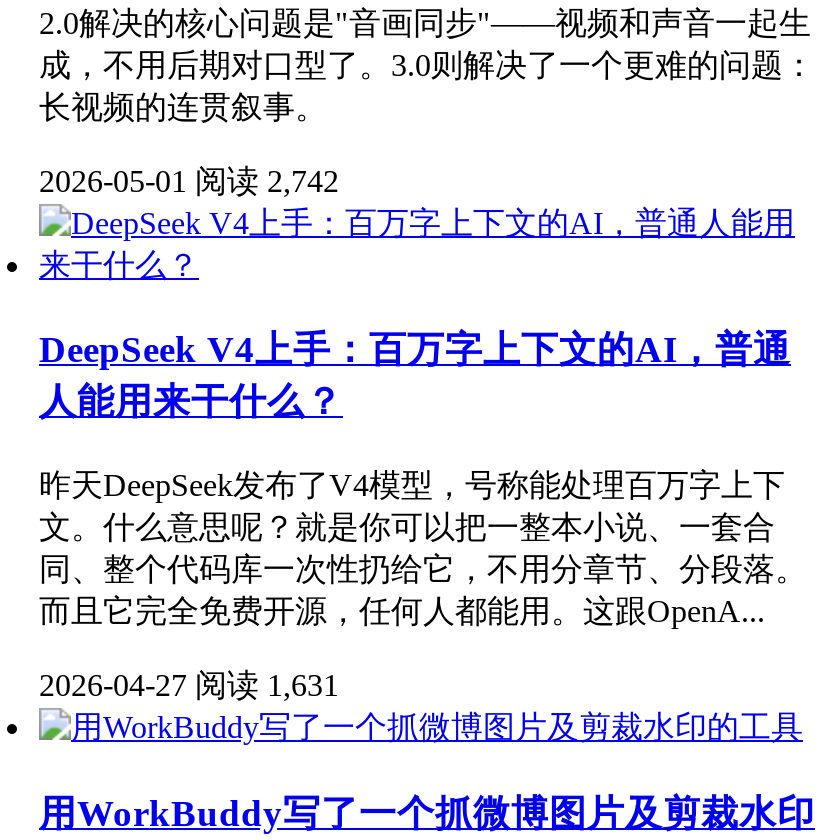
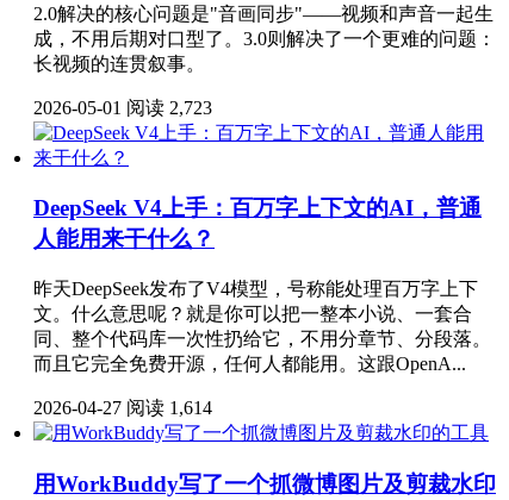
- 2026-05-01 阅读 2,742
+ 2026-05-01 阅读 2,723

- 2026-04-27 阅读 1,631
+ 2026-04-27 阅读 1,614
